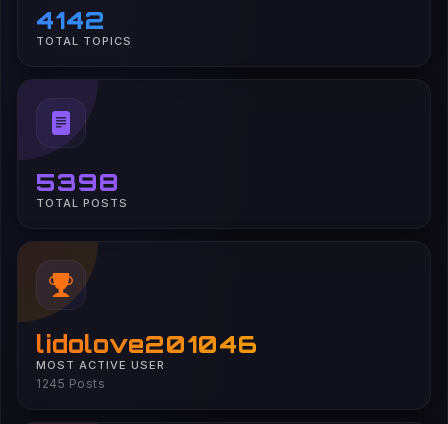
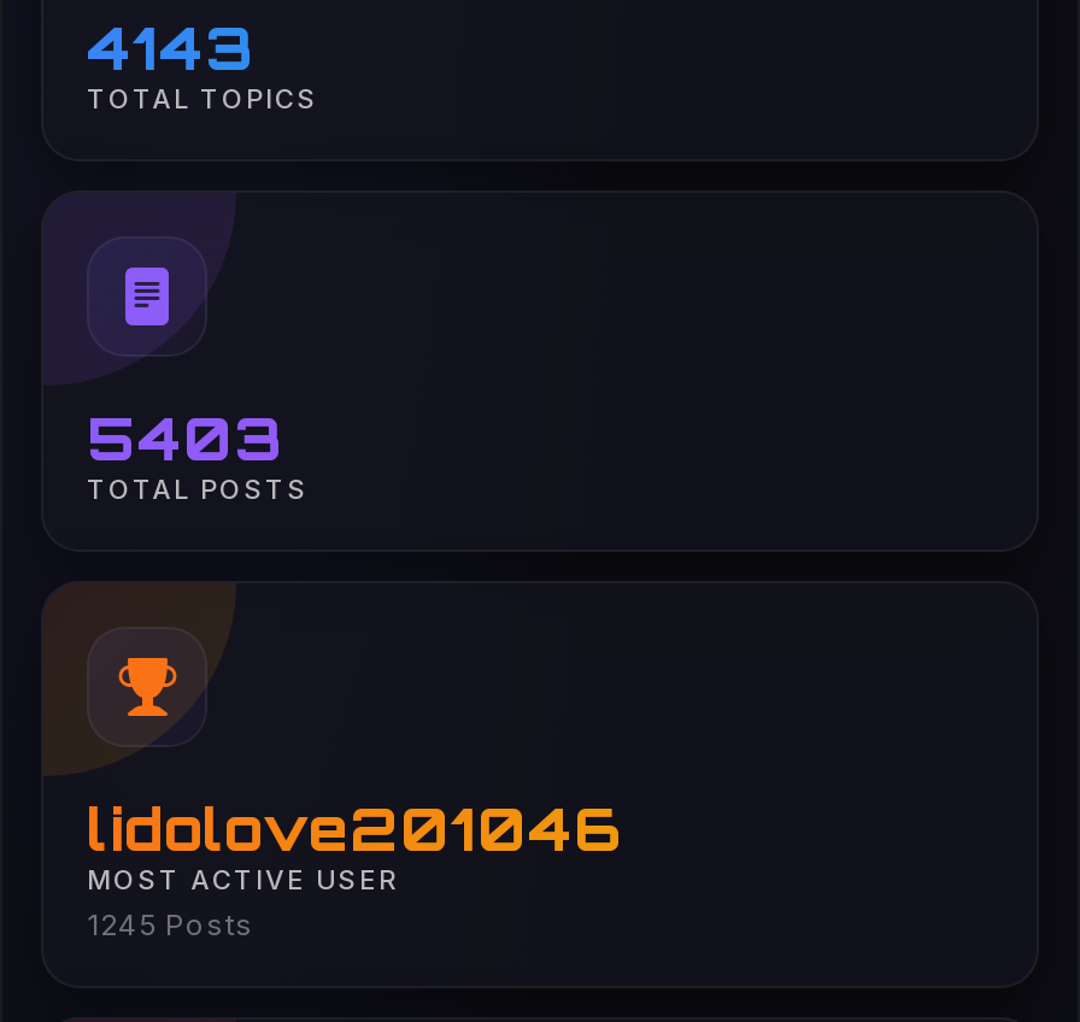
- 4142
+ 4143

- 5398
+ 5403
